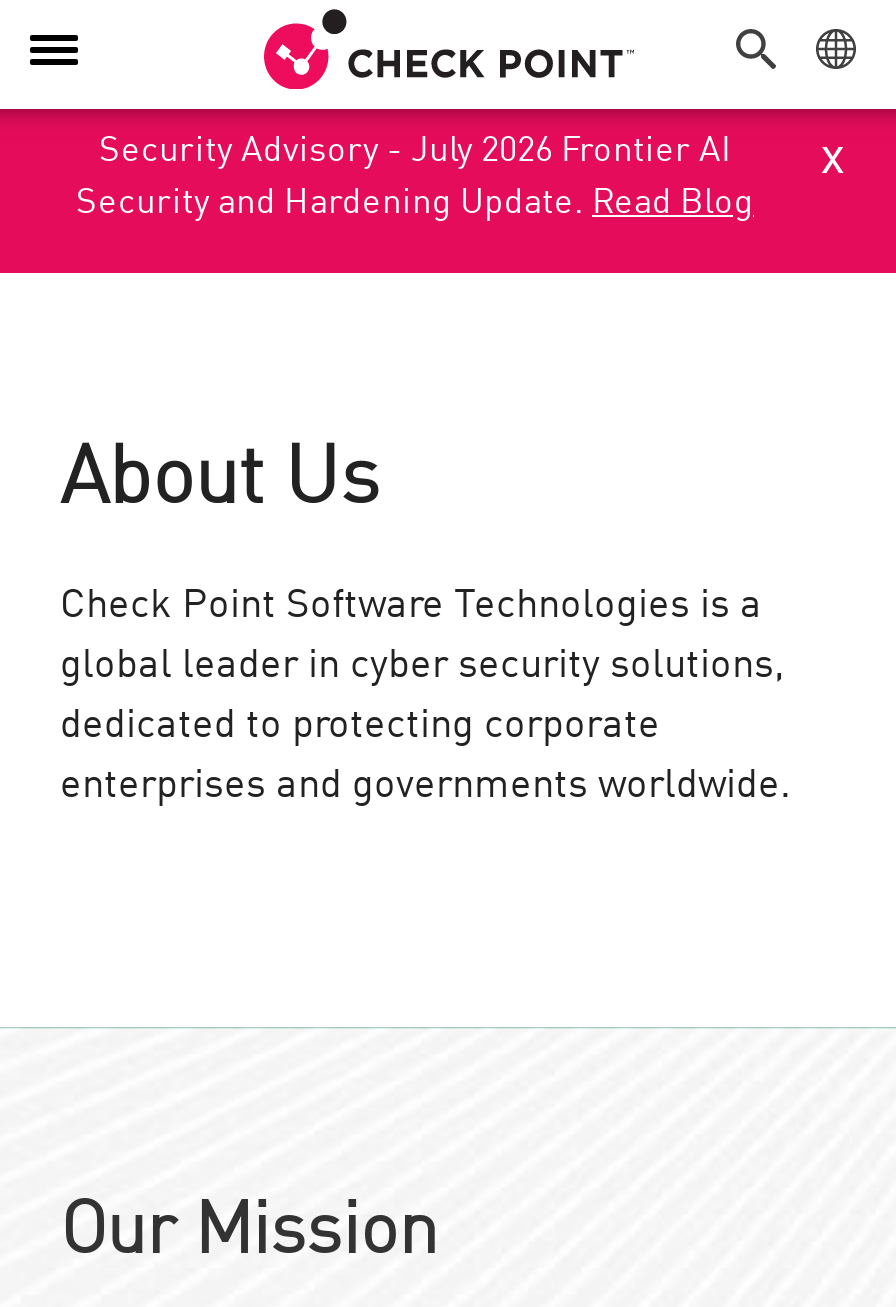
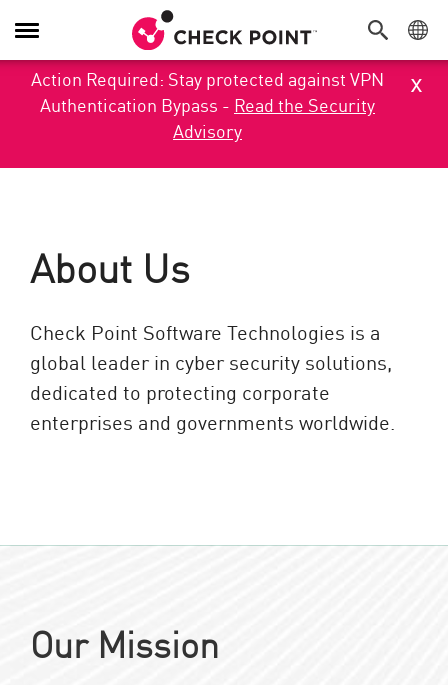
- Security Advisory - July 2026 Frontier AI
- Security and Hardening Update. Read Blog
+ Action Required: Stay protected against VPN
+ Authentication Bypass - Read the Security
+ Advisory
